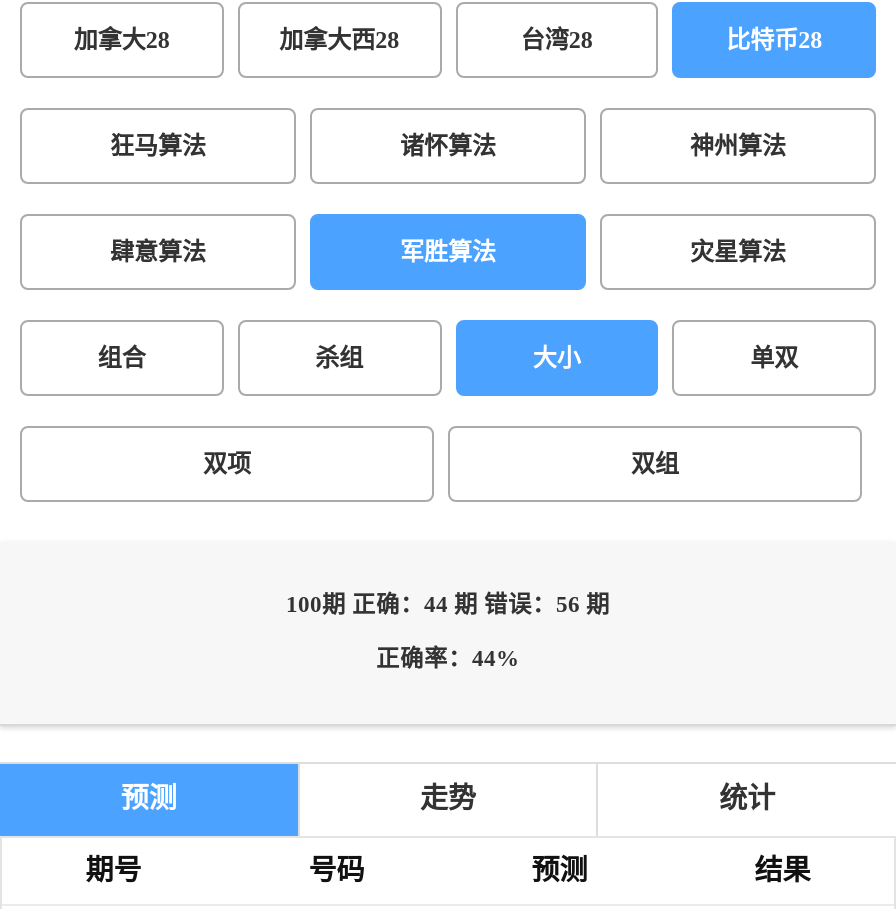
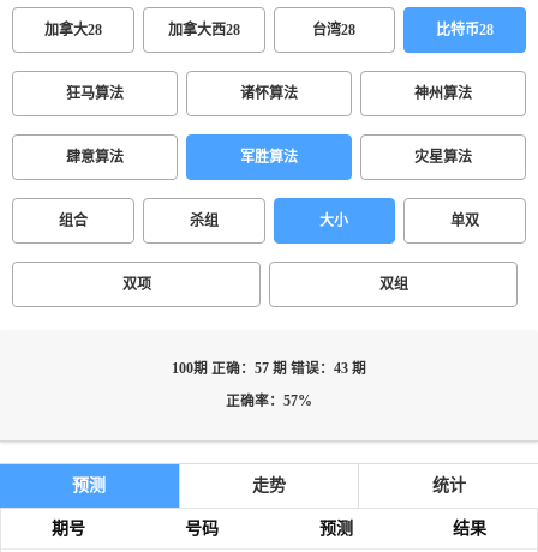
- 100期 正确：44 期 错误：56 期
+ 100期 正确：57 期 错误：43 期

- 正确率：44%
+ 正确率：57%
